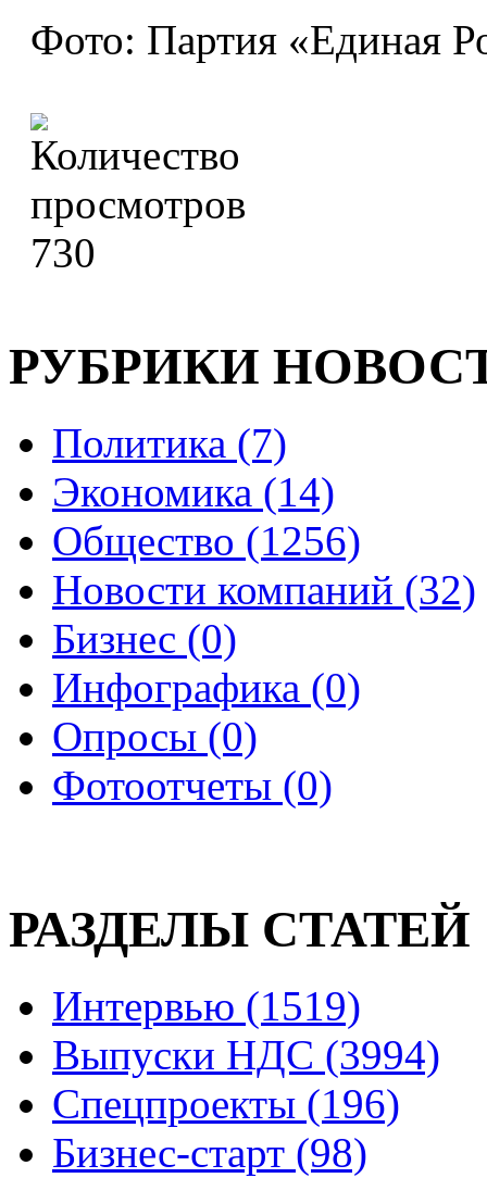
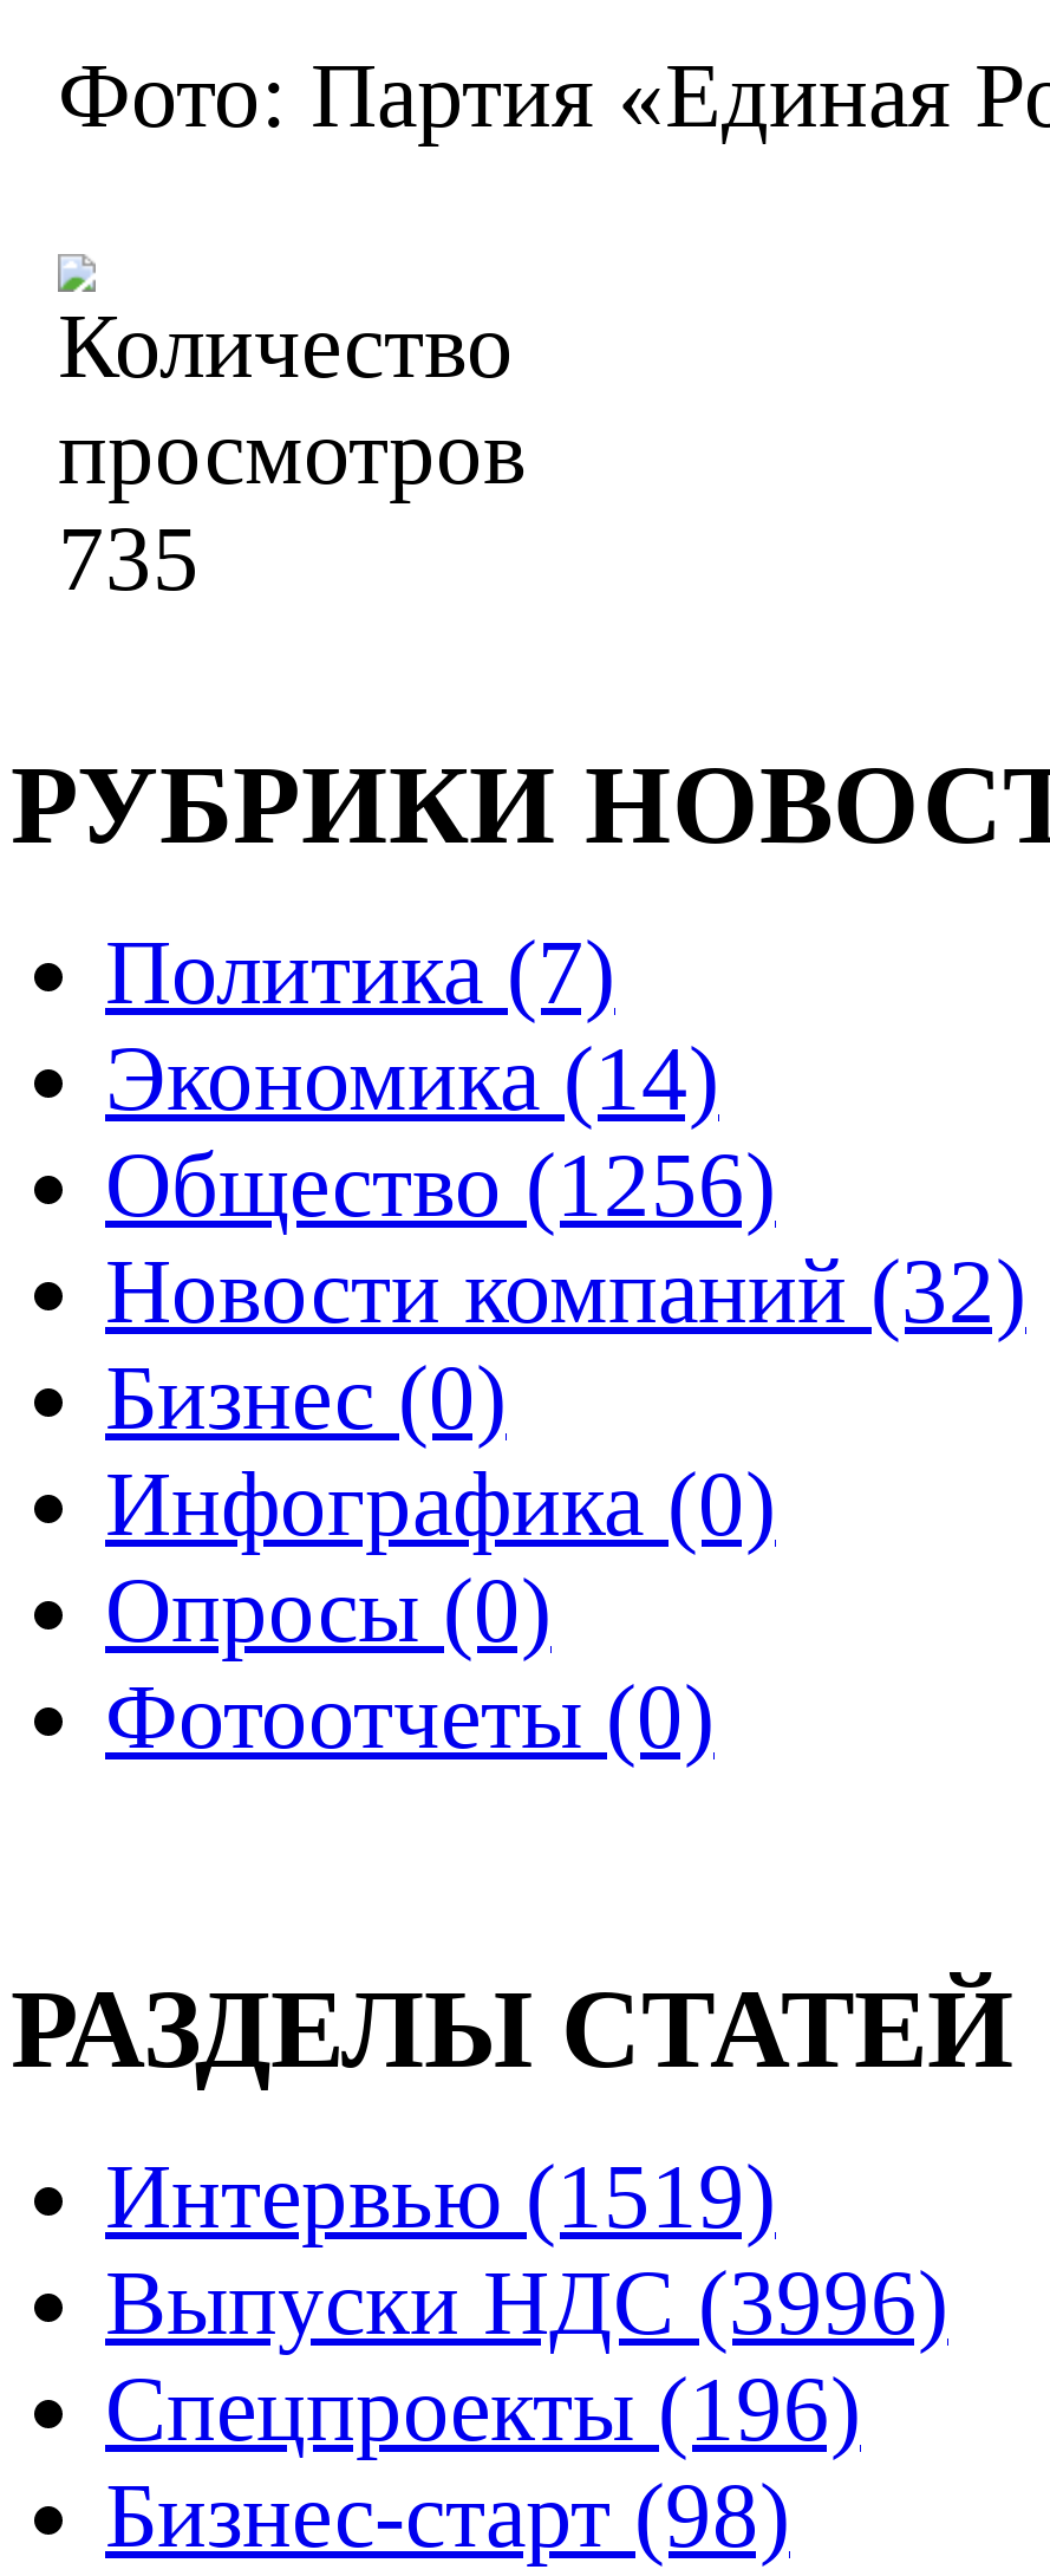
- 730
+ 735

- Выпуски НДС (3994)
+ Выпуски НДС (3996)
